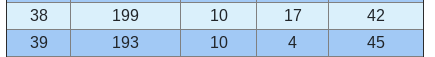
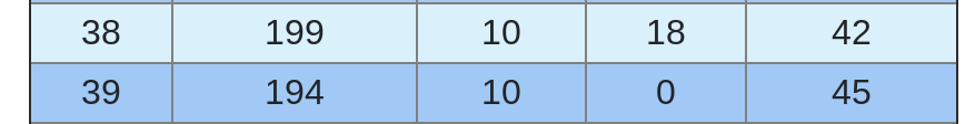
- 17
+ 18

- 193
+ 194

- 4
+ 0
